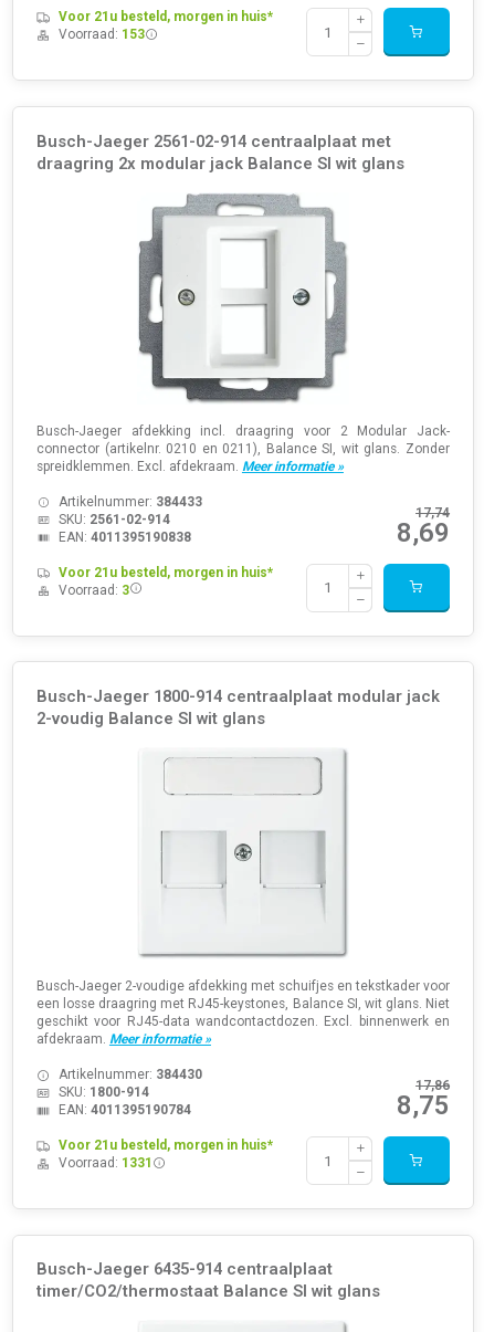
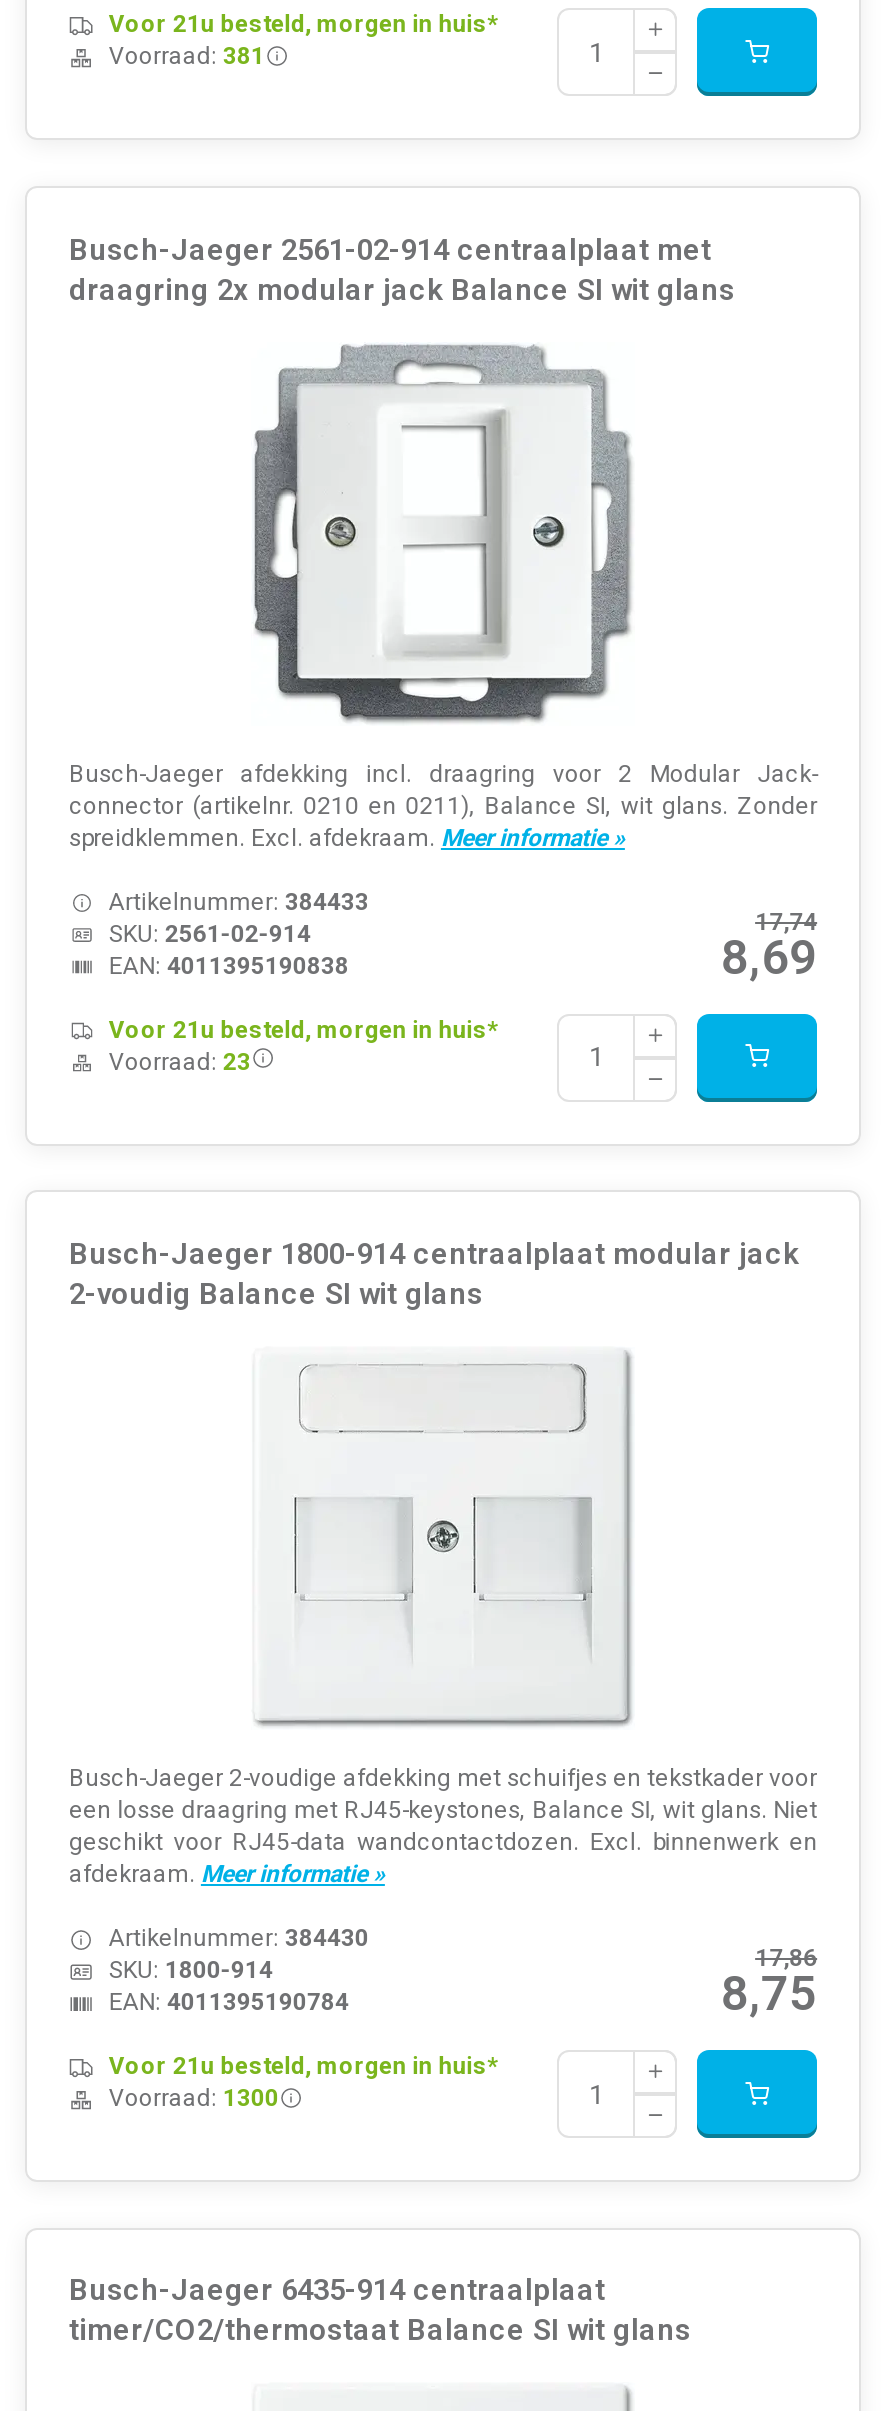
- Voorraad: 153
+ Voorraad: 381

- Voorraad: 3
+ Voorraad: 23

- Voorraad: 1331
+ Voorraad: 1300
